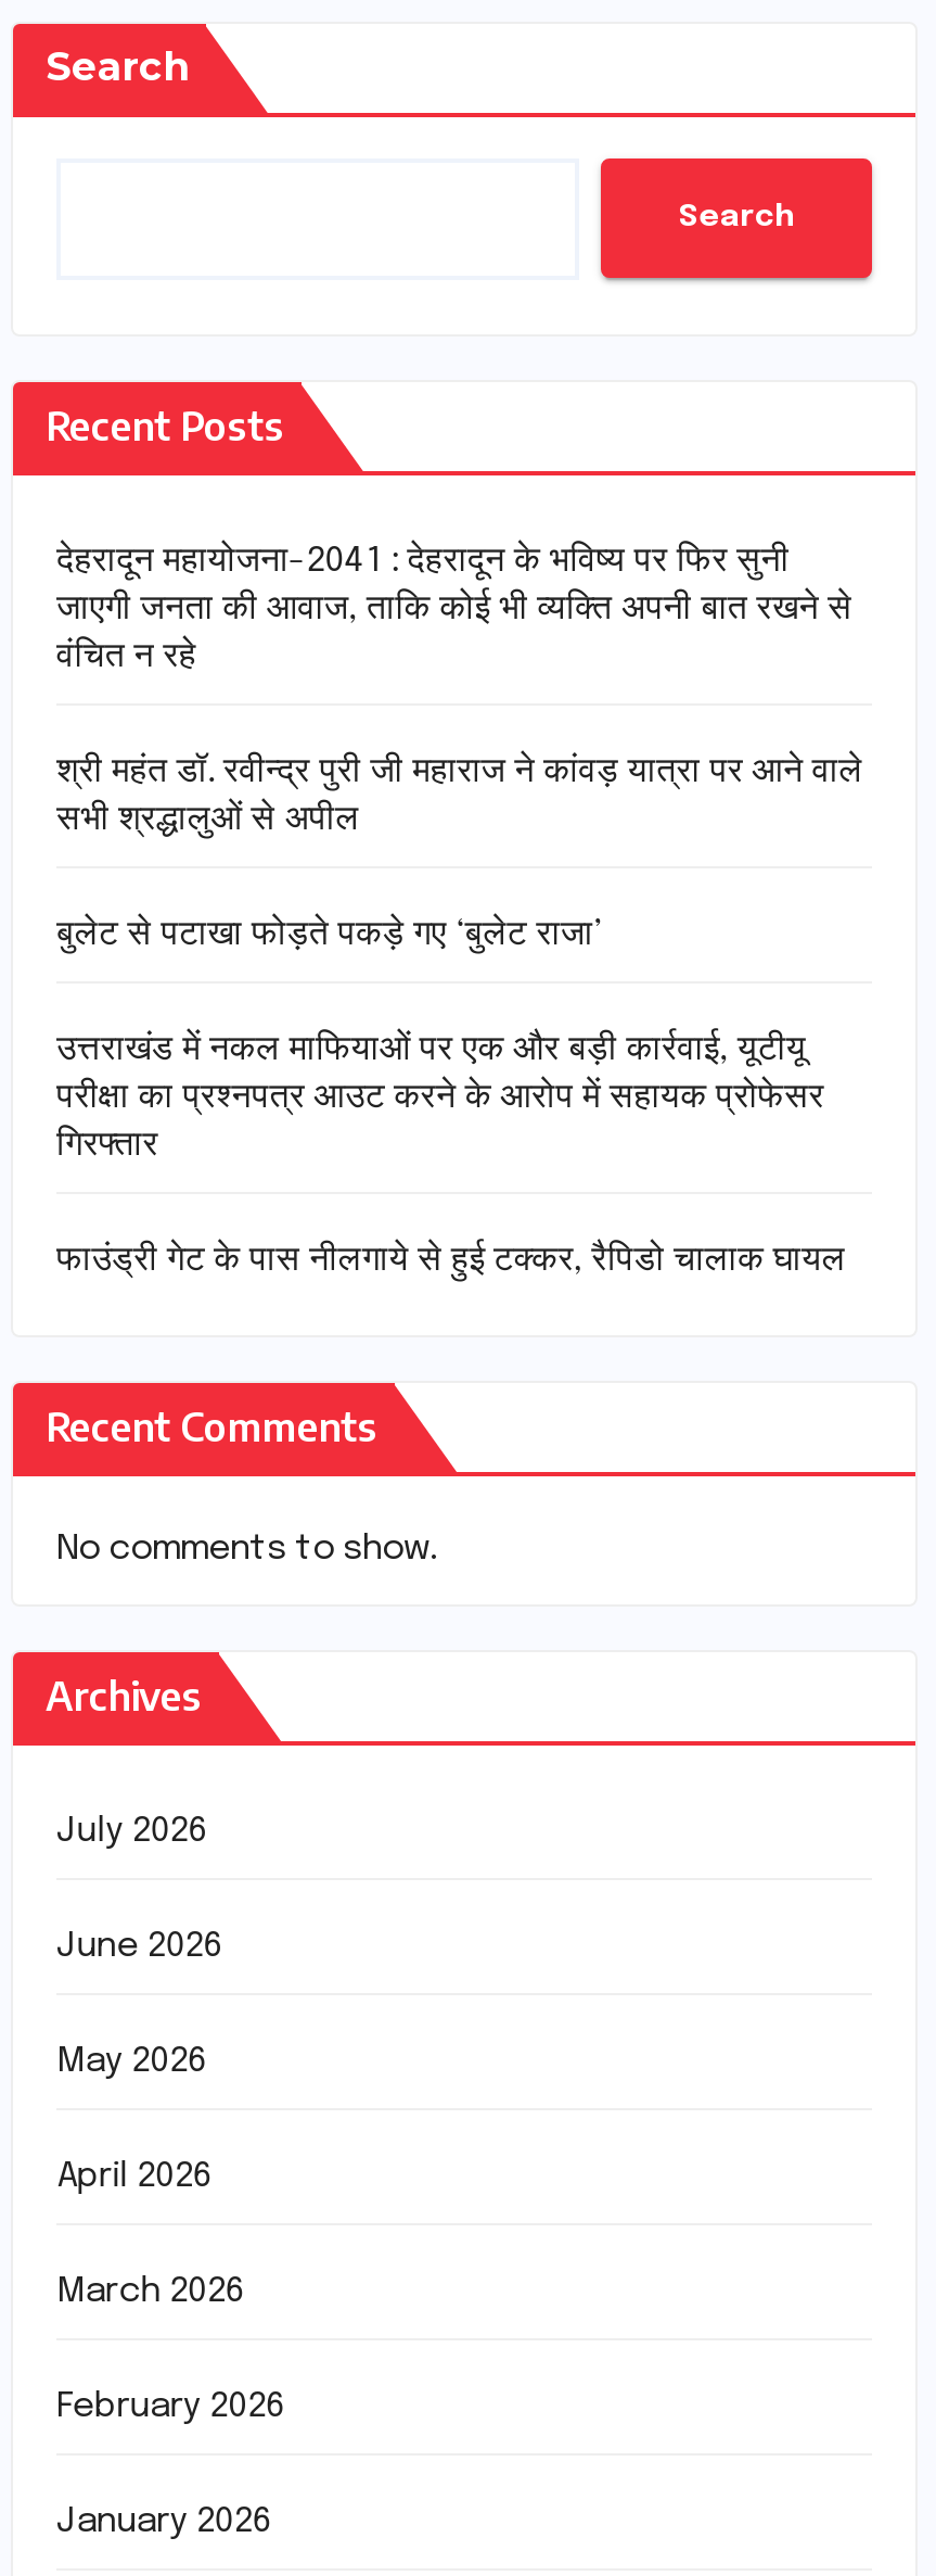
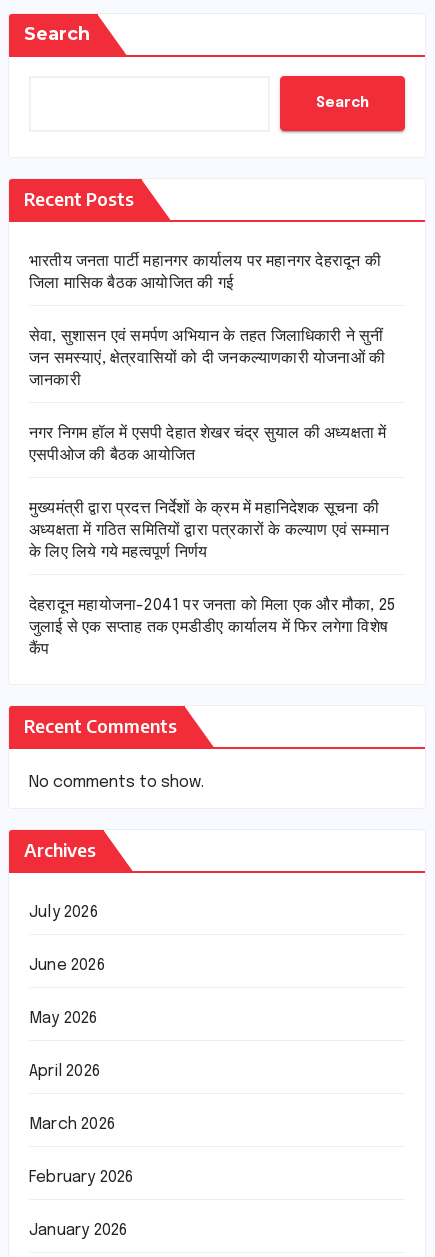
- देहरादून महायोजना-2041 : देहरादून के भविष्य पर फिर सुनी
- जाएगी जनता की आवाज, ताकि कोई भी व्यक्ति अपनी बात रखने से
- वंचित न रहे
+ भारतीय जनता पार्टी महानगर कार्यालय पर महानगर देहरादून की
+ जिला मासिक बैठक आयोजित की गई

- श्री महंत डॉ. रवीन्द्र पुरी जी महाराज ने कांवड़ यात्रा पर आने वाले
- सभी श्रद्धालुओं से अपील
+ सेवा, सुशासन एवं समर्पण अभियान के तहत जिलाधिकारी ने सुनीं
+ जन समस्याएं, क्षेत्रवासियों को दी जनकल्याणकारी योजनाओं की
+ जानकारी

- बुलेट से पटाखा फोड़ते पकड़े गए ‘बुलेट राजा’
+ नगर निगम हॉल में एसपी देहात शेखर चंद्र सुयाल की अध्यक्षता में
+ एसपीओज की बैठक आयोजित

- उत्तराखंड में नकल माफियाओं पर एक और बड़ी कार्रवाई, यूटीयू
- परीक्षा का प्रश्नपत्र आउट करने के आरोप में सहायक प्रोफेसर
- गिरफ्तार
+ मुख्यमंत्री द्वारा प्रदत्त निर्देशों के क्रम में महानिदेशक सूचना की
+ अध्यक्षता में गठित समितियों द्वारा पत्रकारों के कल्याण एवं सम्मान
+ के लिए लिये गये महत्वपूर्ण निर्णय

- फाउंड्री गेट के पास नीलगाये से हुई टक्कर, रैपिडो चालाक घायल
+ देहरादून महायोजना-2041 पर जनता को मिला एक और मौका, 25
+ जुलाई से एक सप्ताह तक एमडीडीए कार्यालय में फिर लगेगा विशेष
+ कैंप
